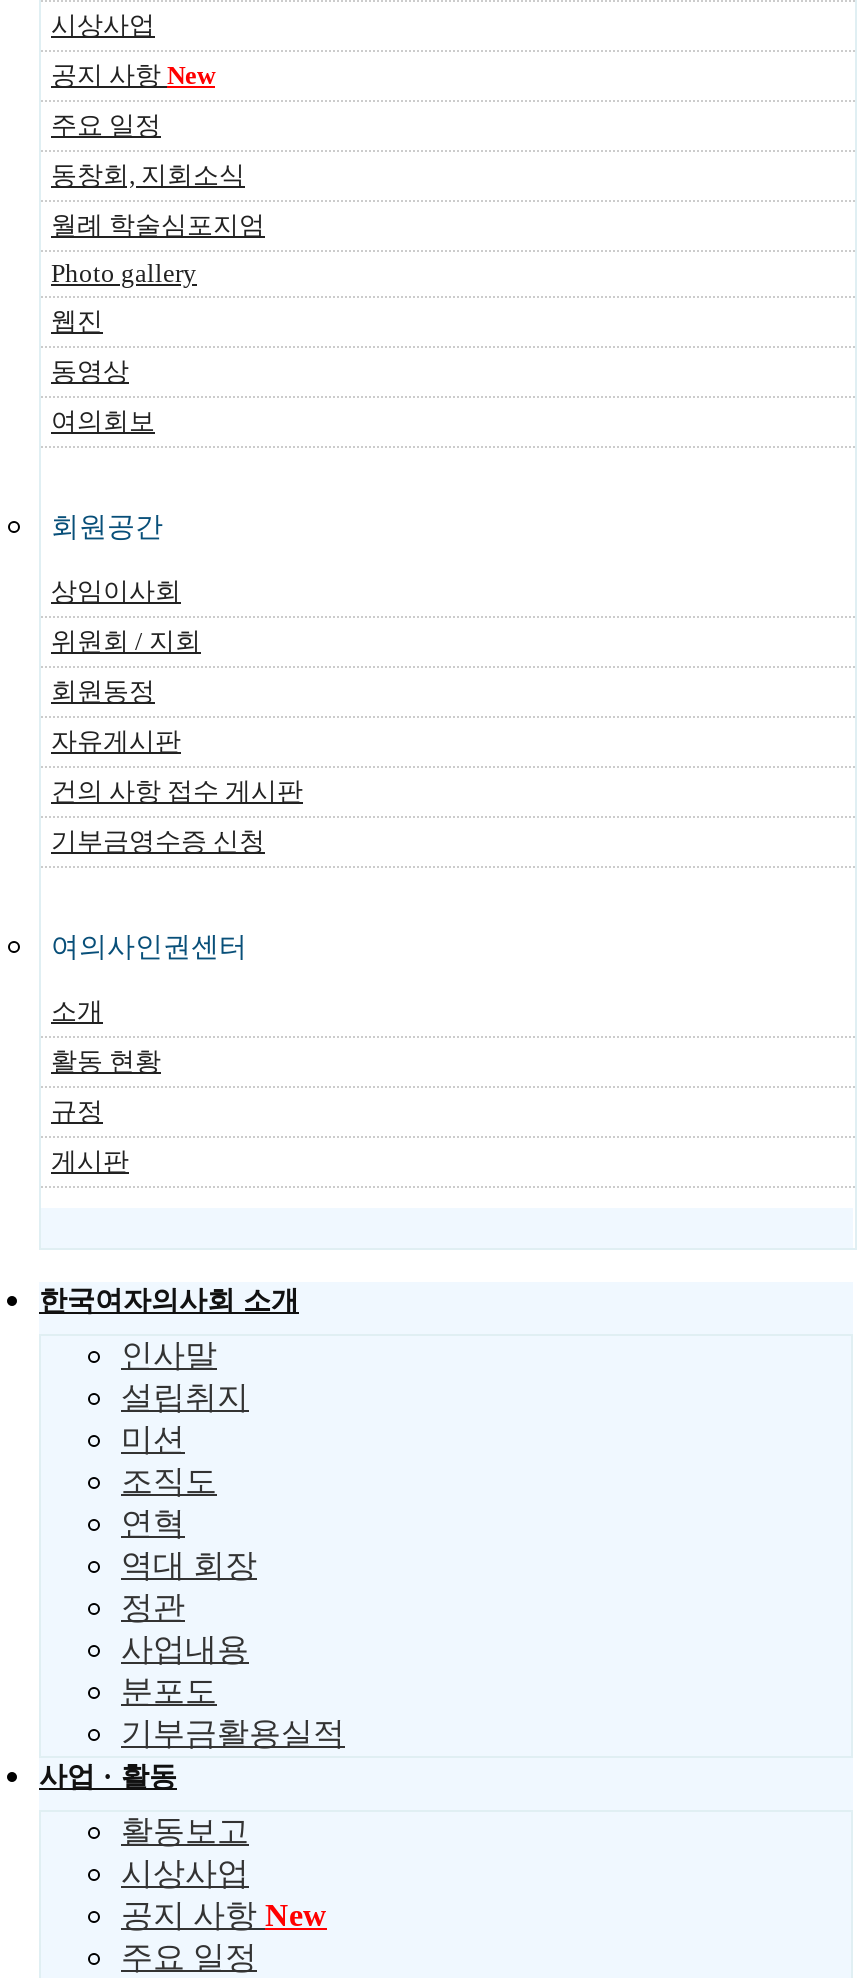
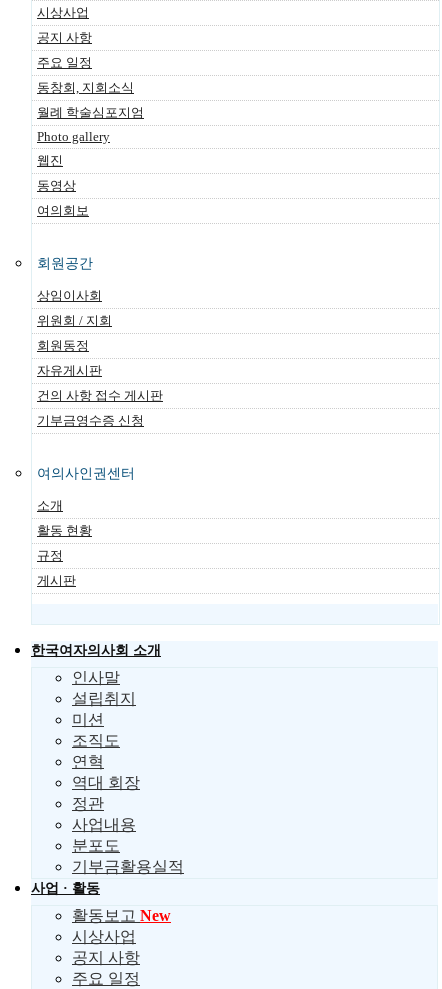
- 공지 사항 New
+ 공지 사항

- 활동보고
+ 활동보고 New

- 공지 사항 New
+ 공지 사항
